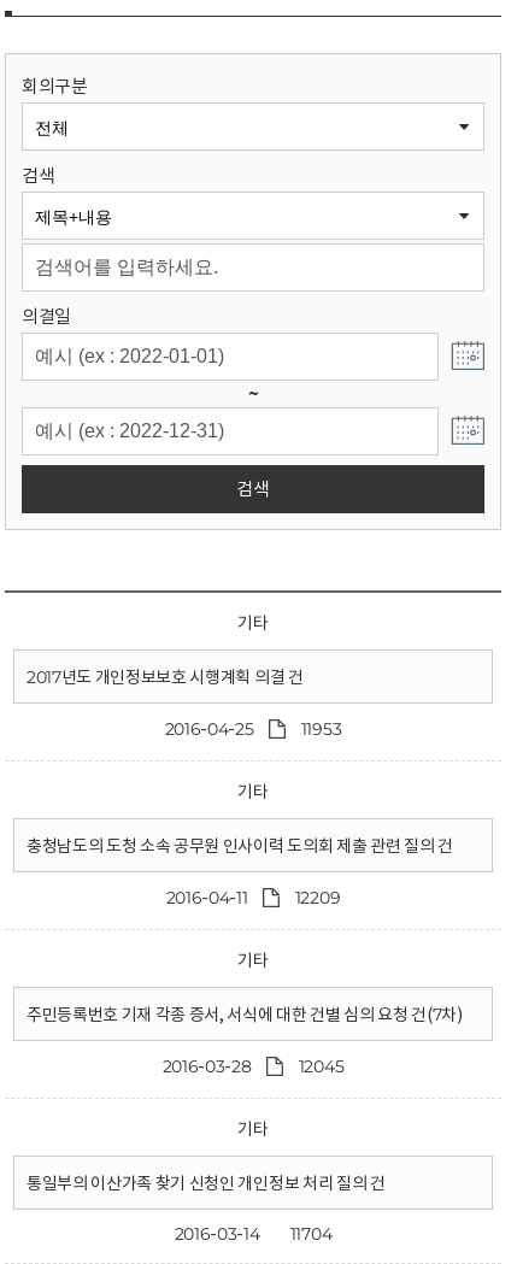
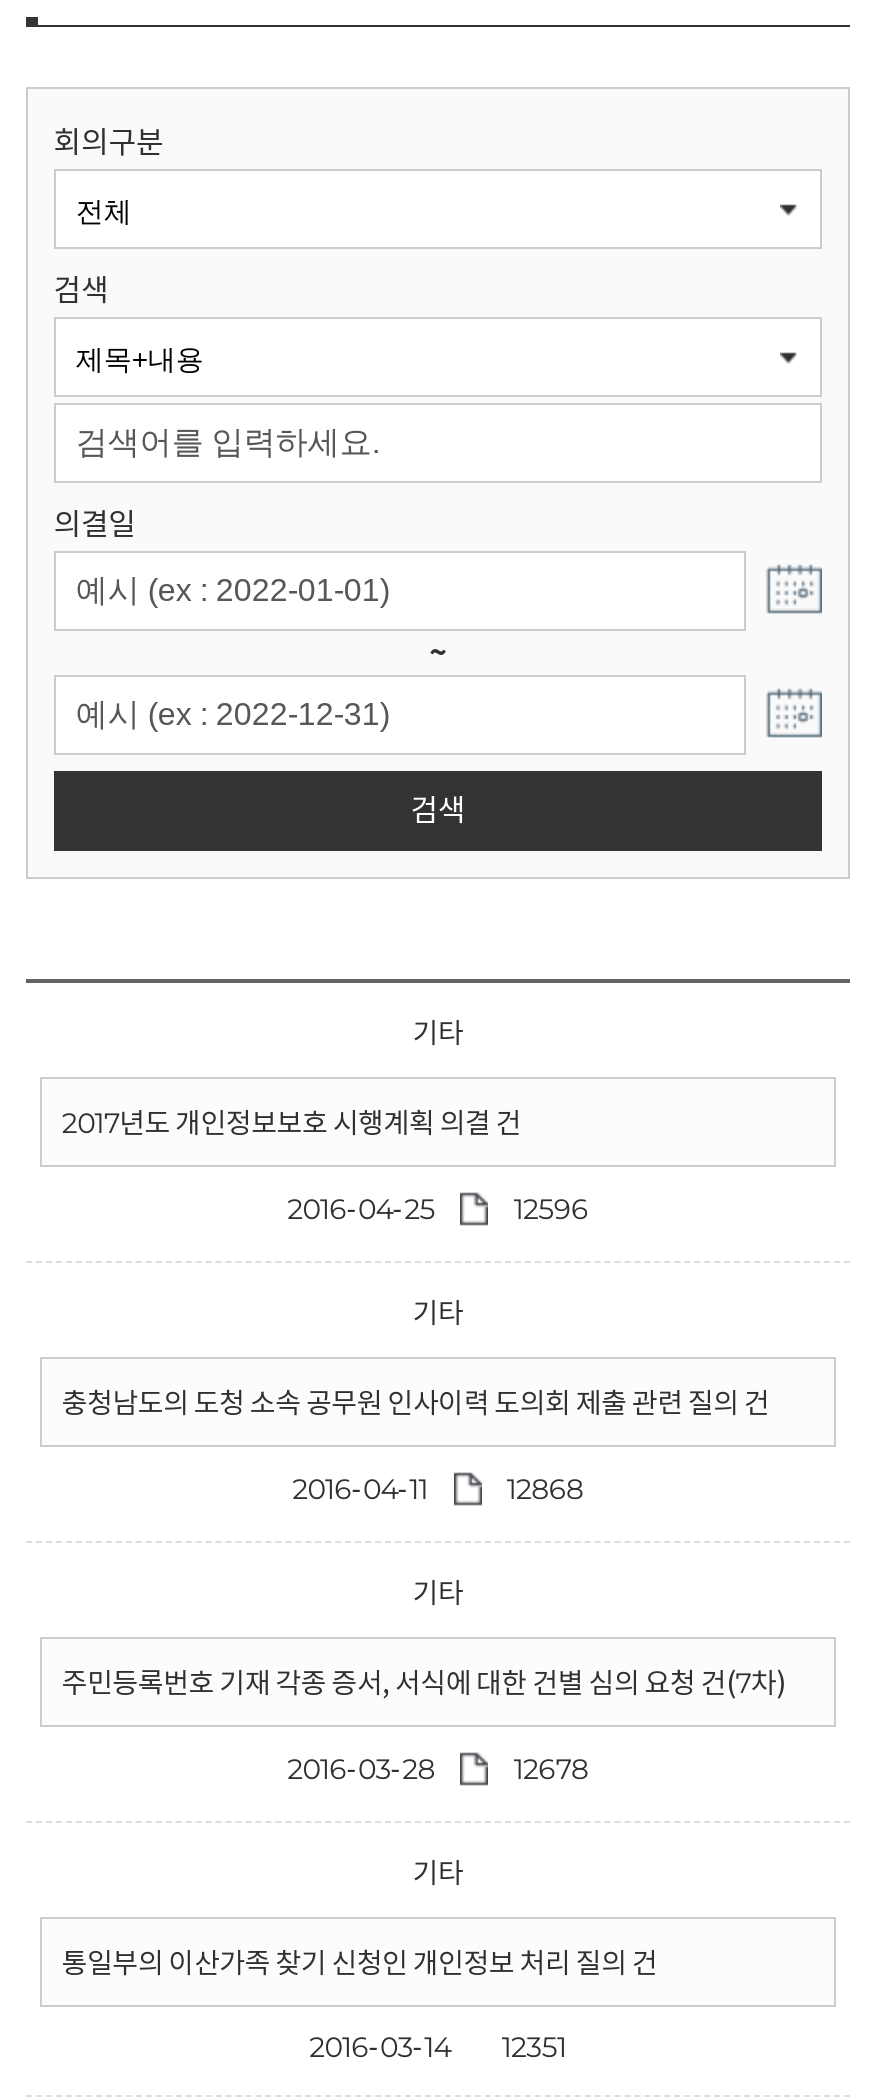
- 11953
+ 12596

- 12209
+ 12868

- 12045
+ 12678

- 2016-03-14 11704
+ 2016-03-14 12351
